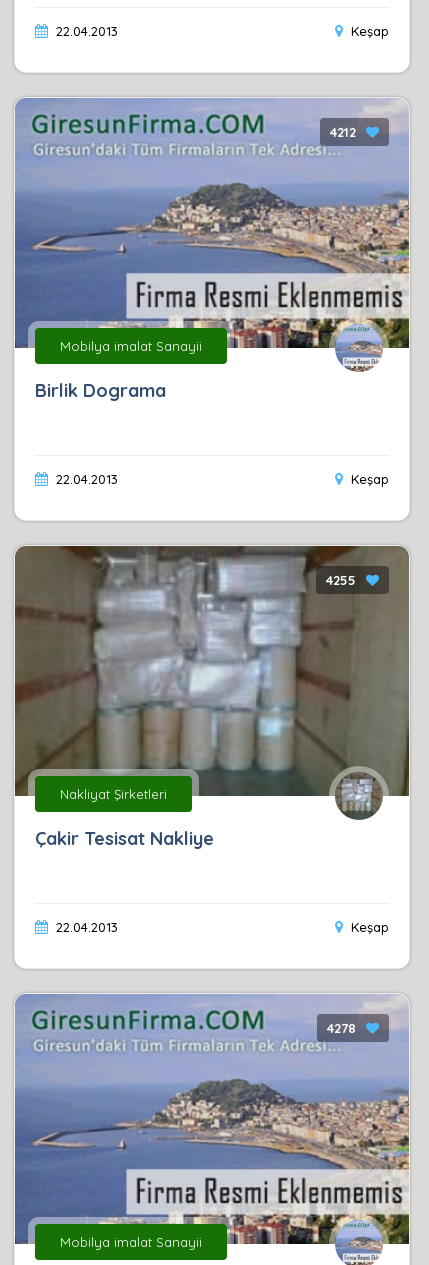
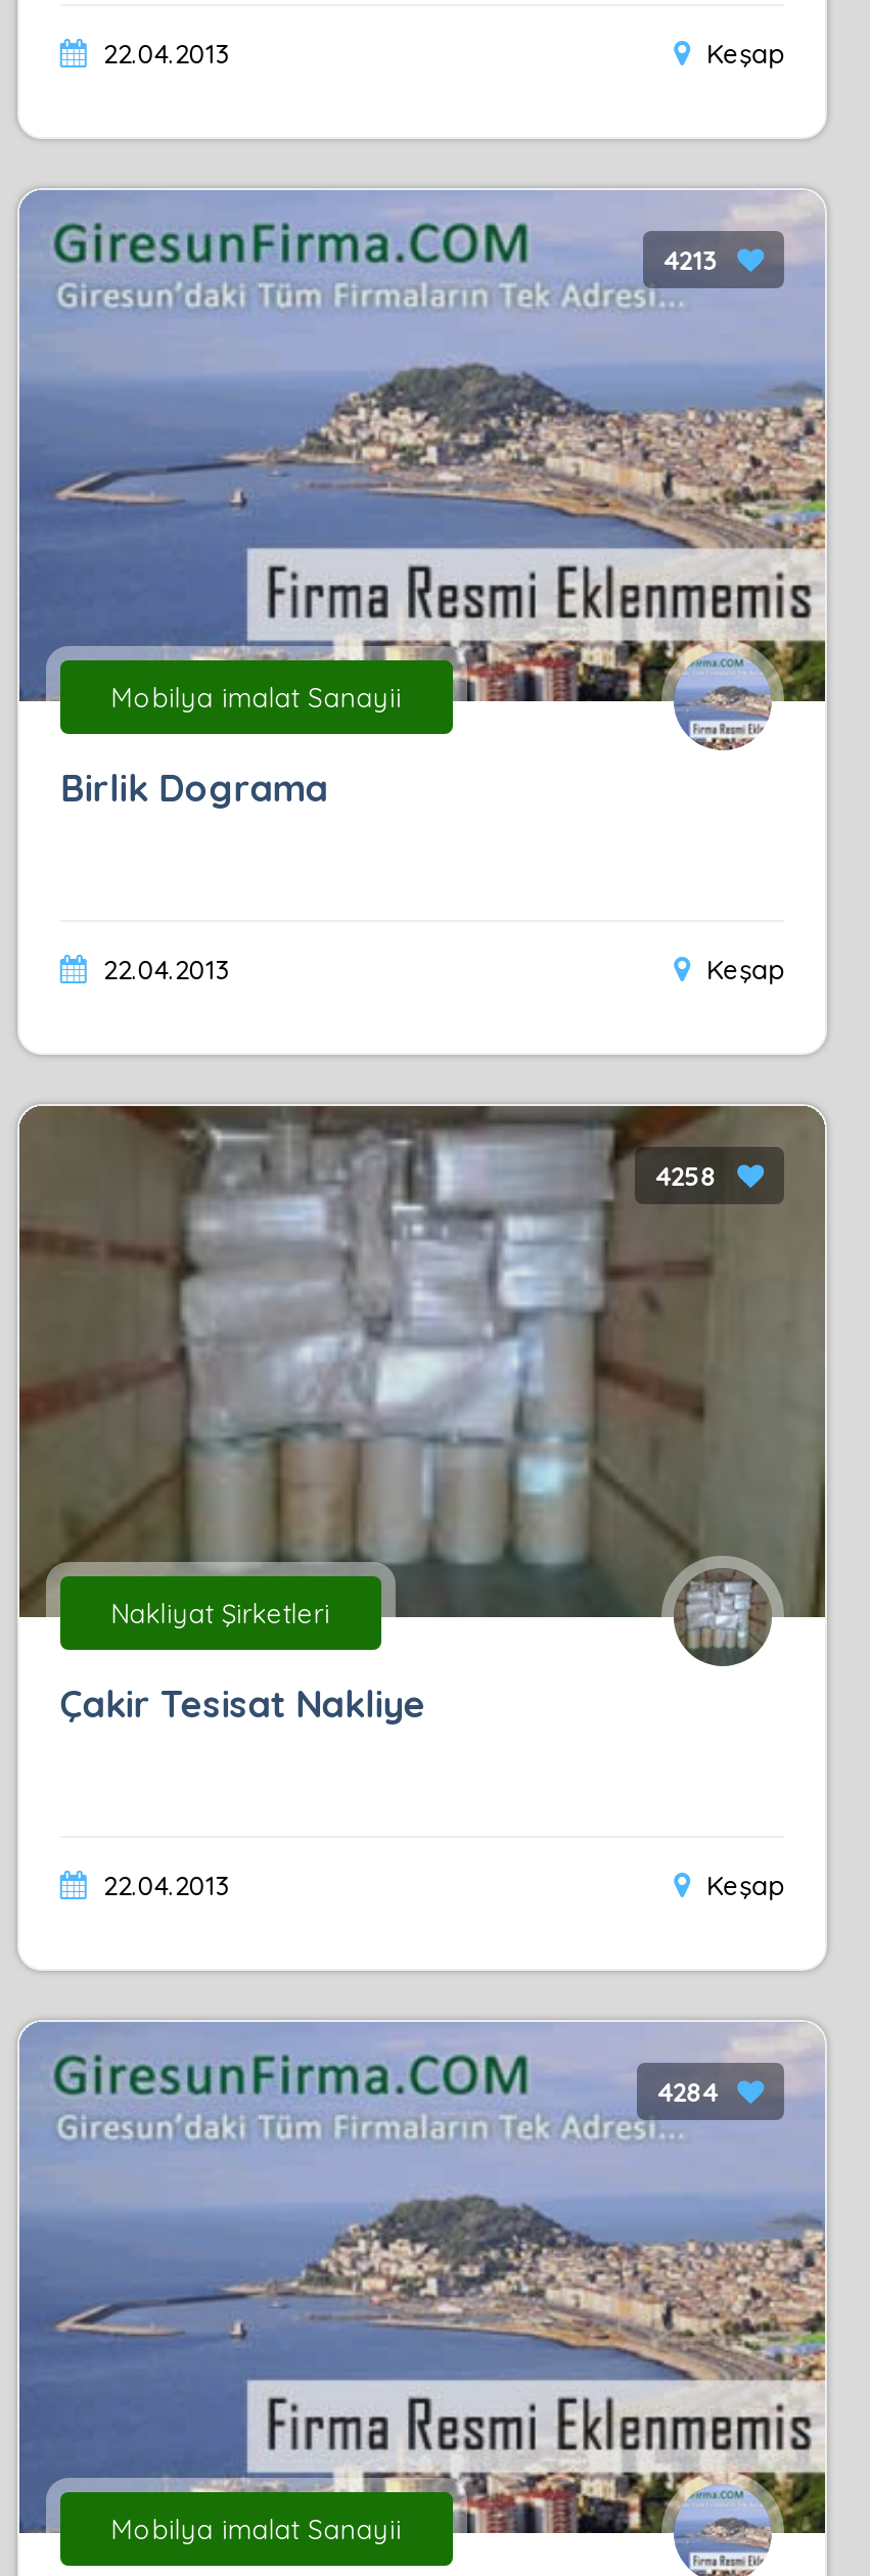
- 4212
+ 4213

- 4255
+ 4258

- 4278
+ 4284
